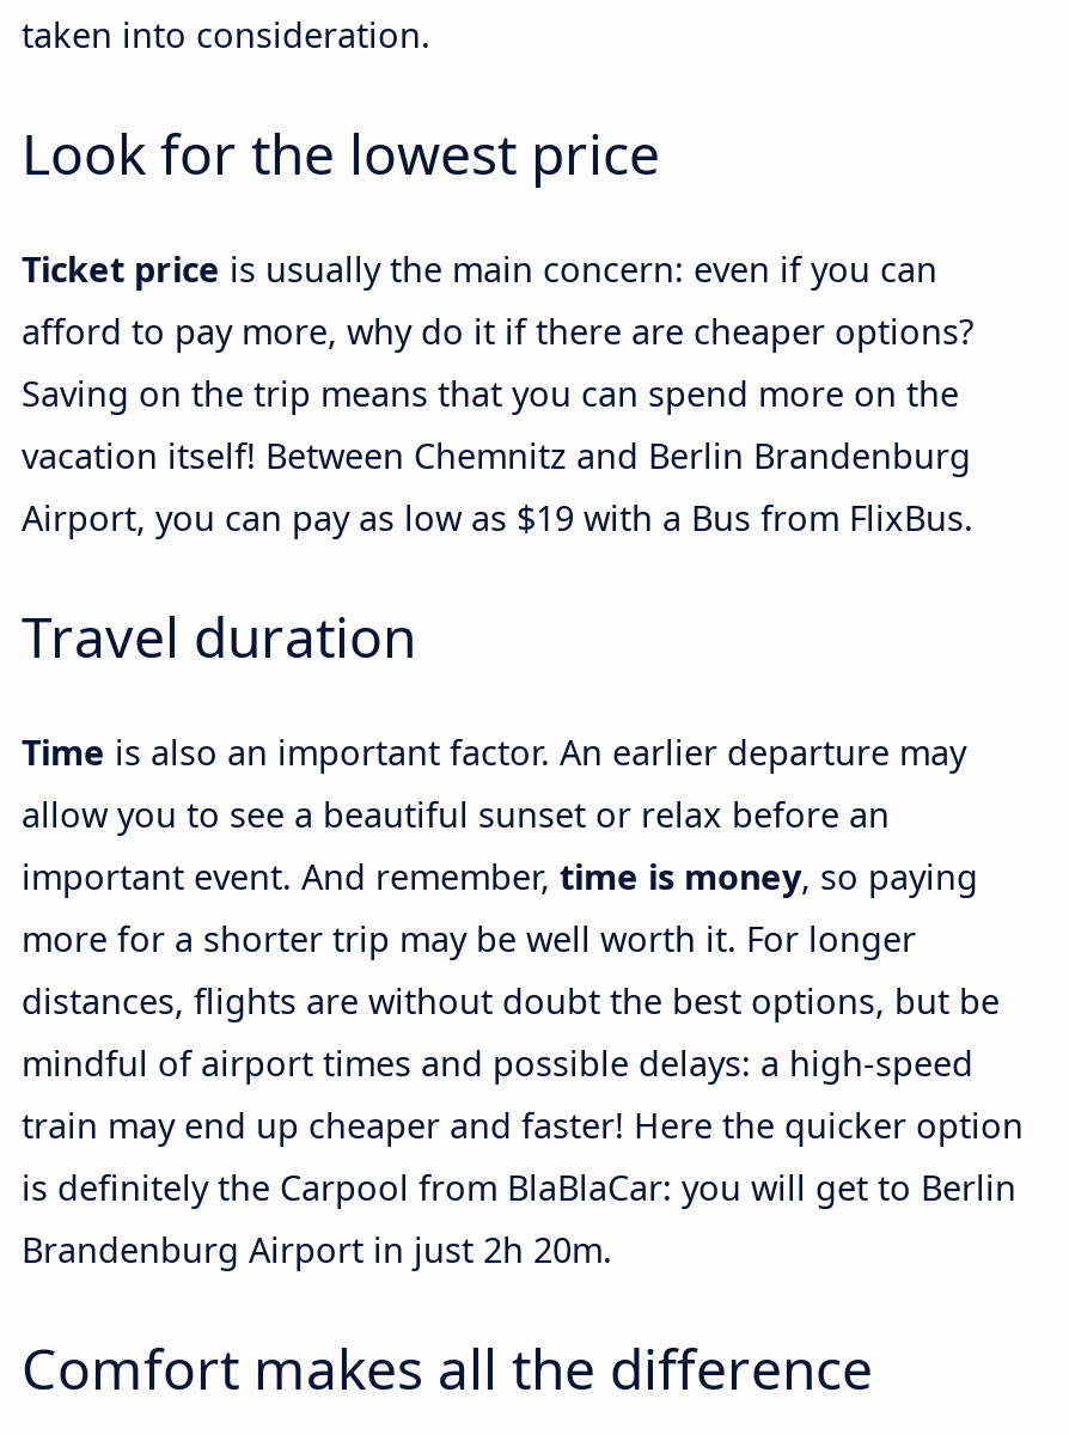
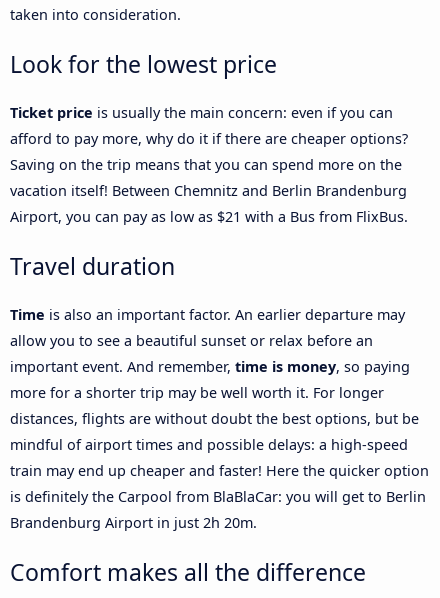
- Airport, you can pay as low as $19 with a Bus from FlixBus.
+ Airport, you can pay as low as $21 with a Bus from FlixBus.
